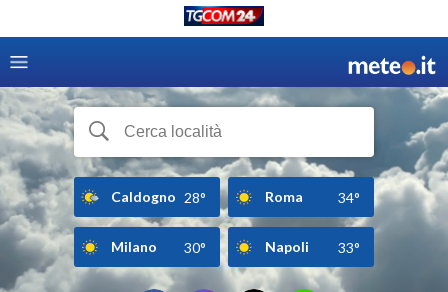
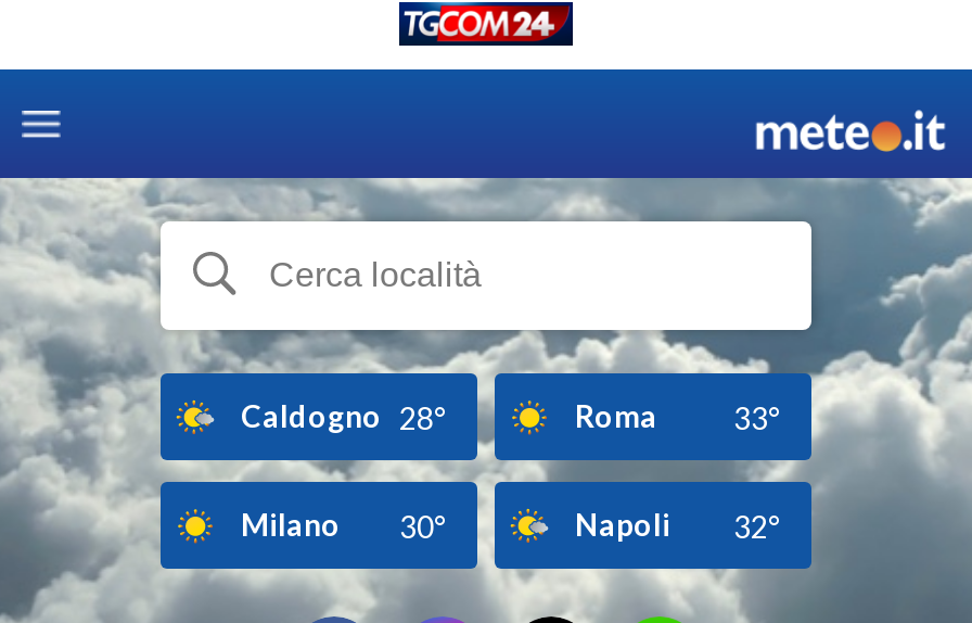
- 34°
+ 33°

- Napoli 33°
+ Napoli 32°
